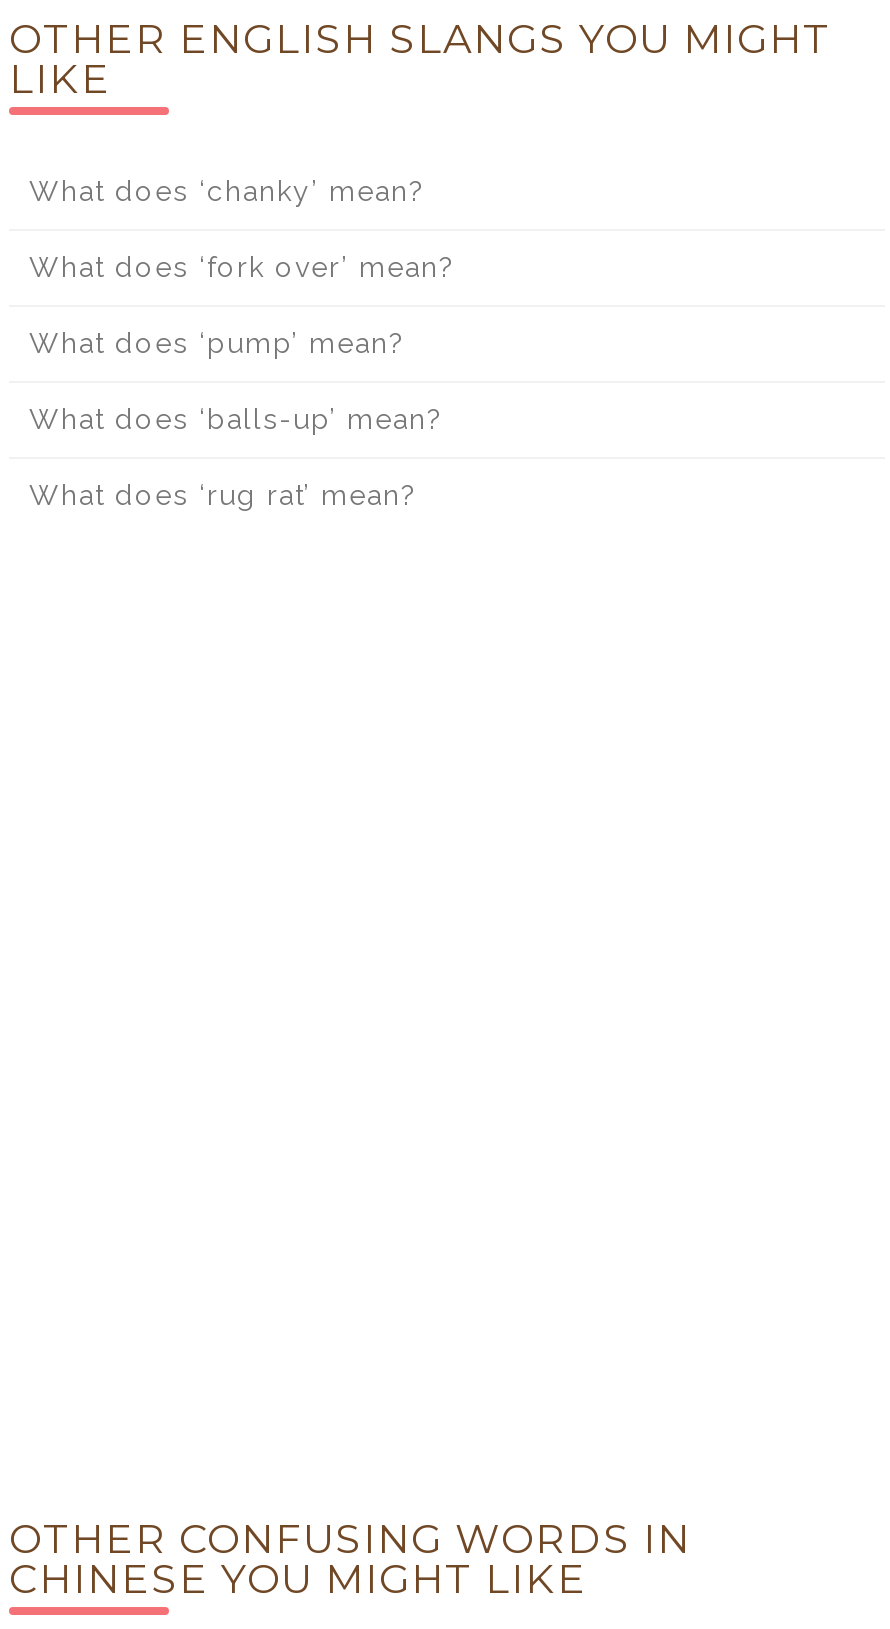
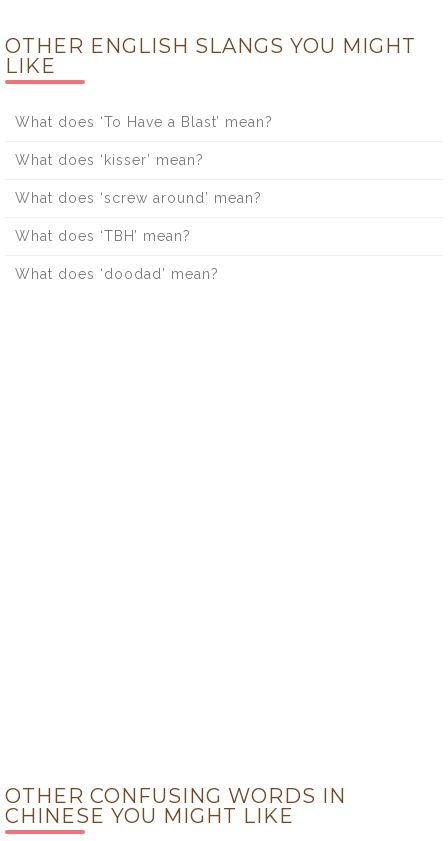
- What does ‘chanky’ mean?
+ What does ‘To Have a Blast’ mean?

- What does ‘fork over’ mean?
+ What does ‘kisser’ mean?

- What does ‘pump’ mean?
+ What does ‘screw around’ mean?

- What does ‘balls-up’ mean?
+ What does ‘TBH’ mean?

- What does ‘rug rat’ mean?
+ What does ‘doodad’ mean?
